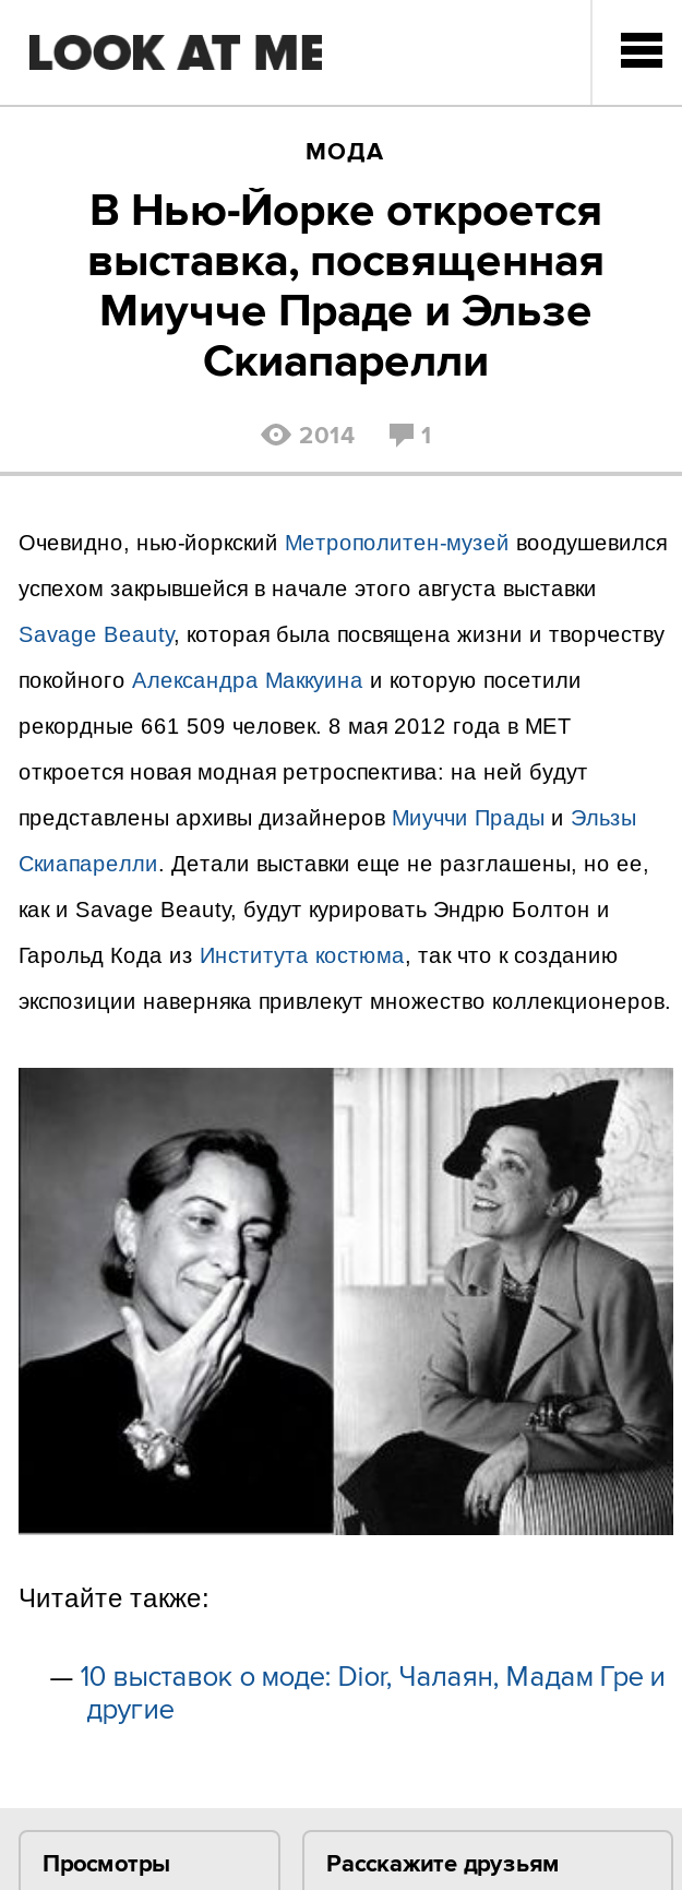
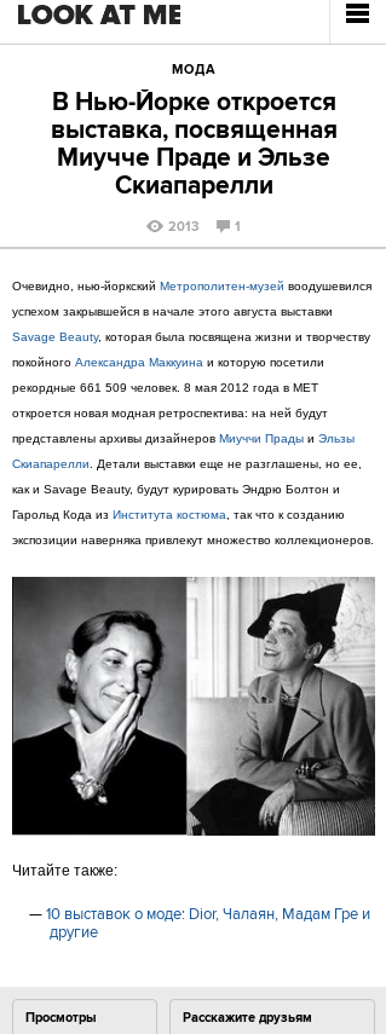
- 2014
+ 2013
